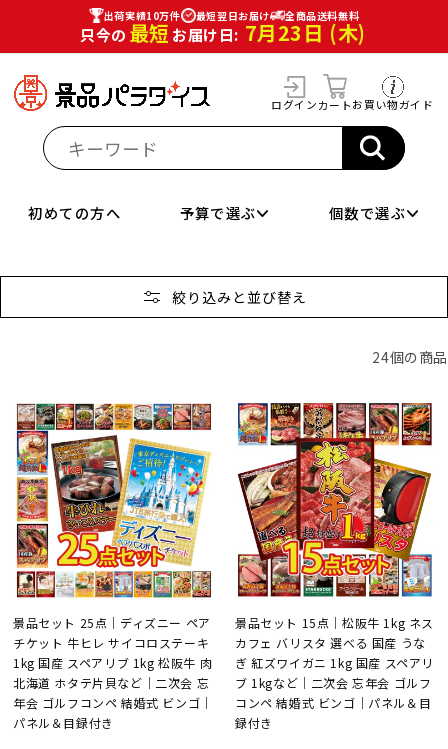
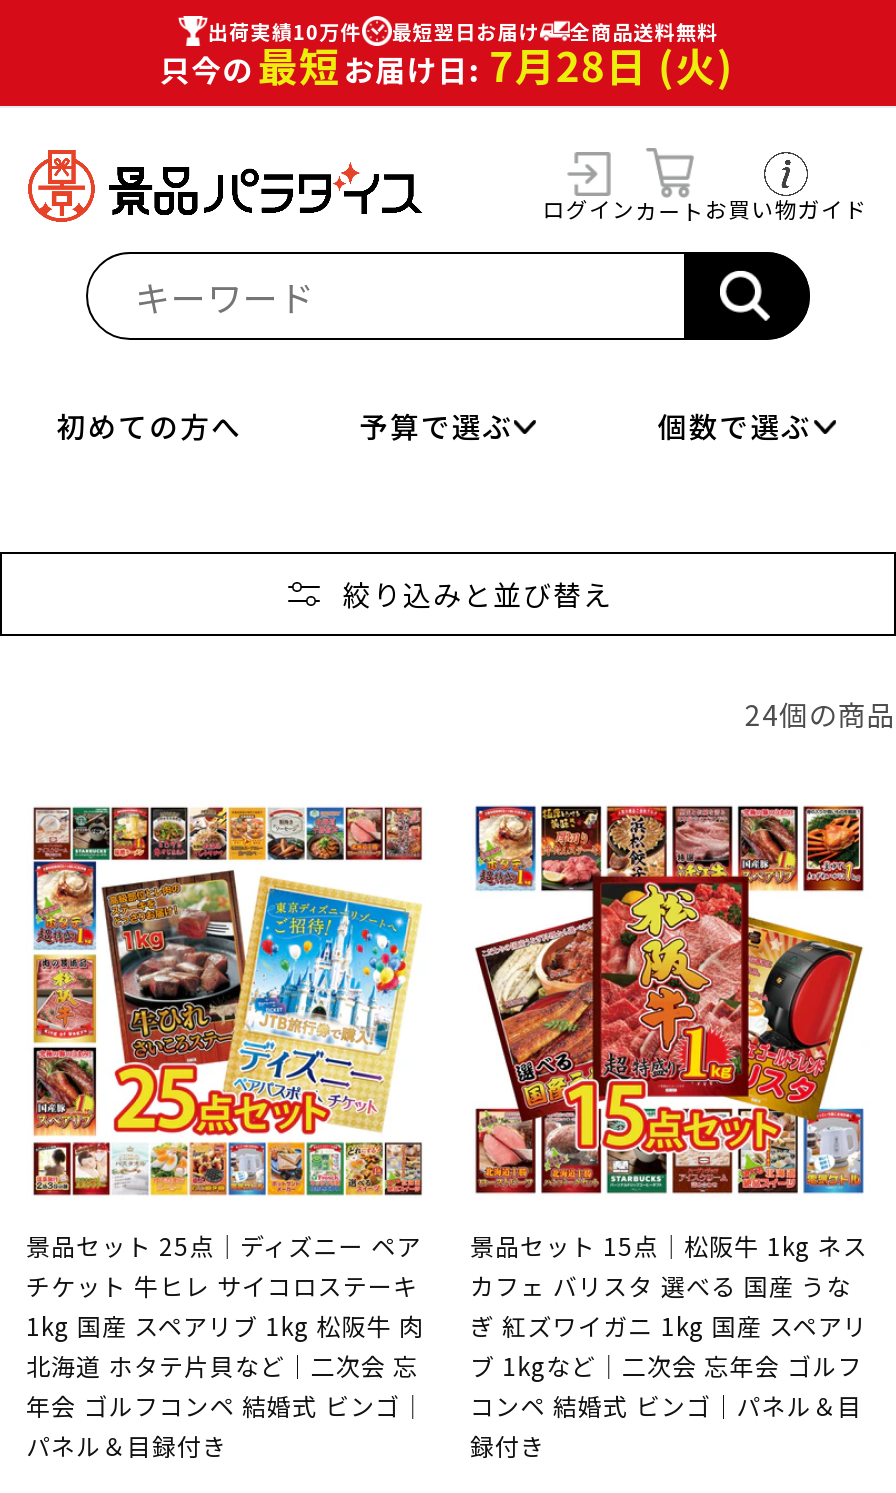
- 只今の 最短 お届け日: 7月23日 (木)
+ 只今の 最短 お届け日: 7月28日 (火)
